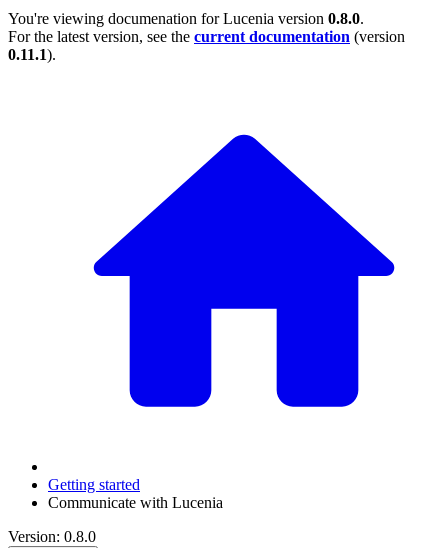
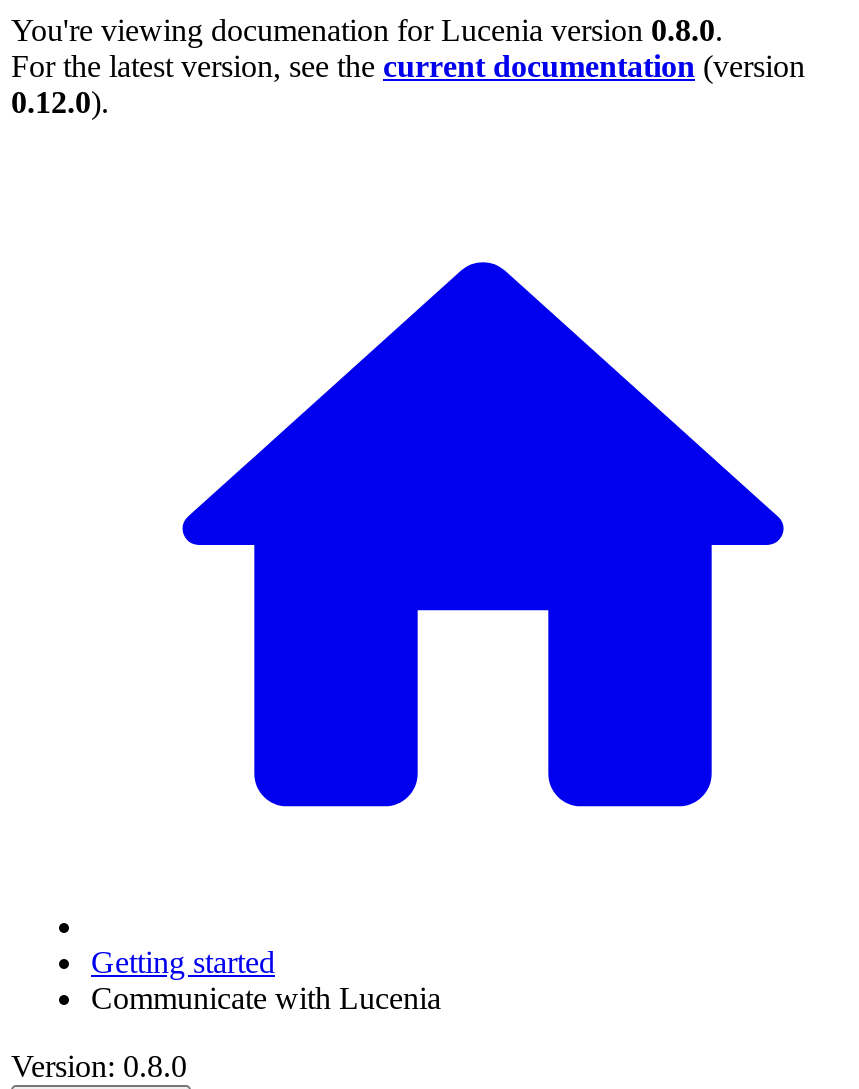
- 0.11.1).
+ 0.12.0).
